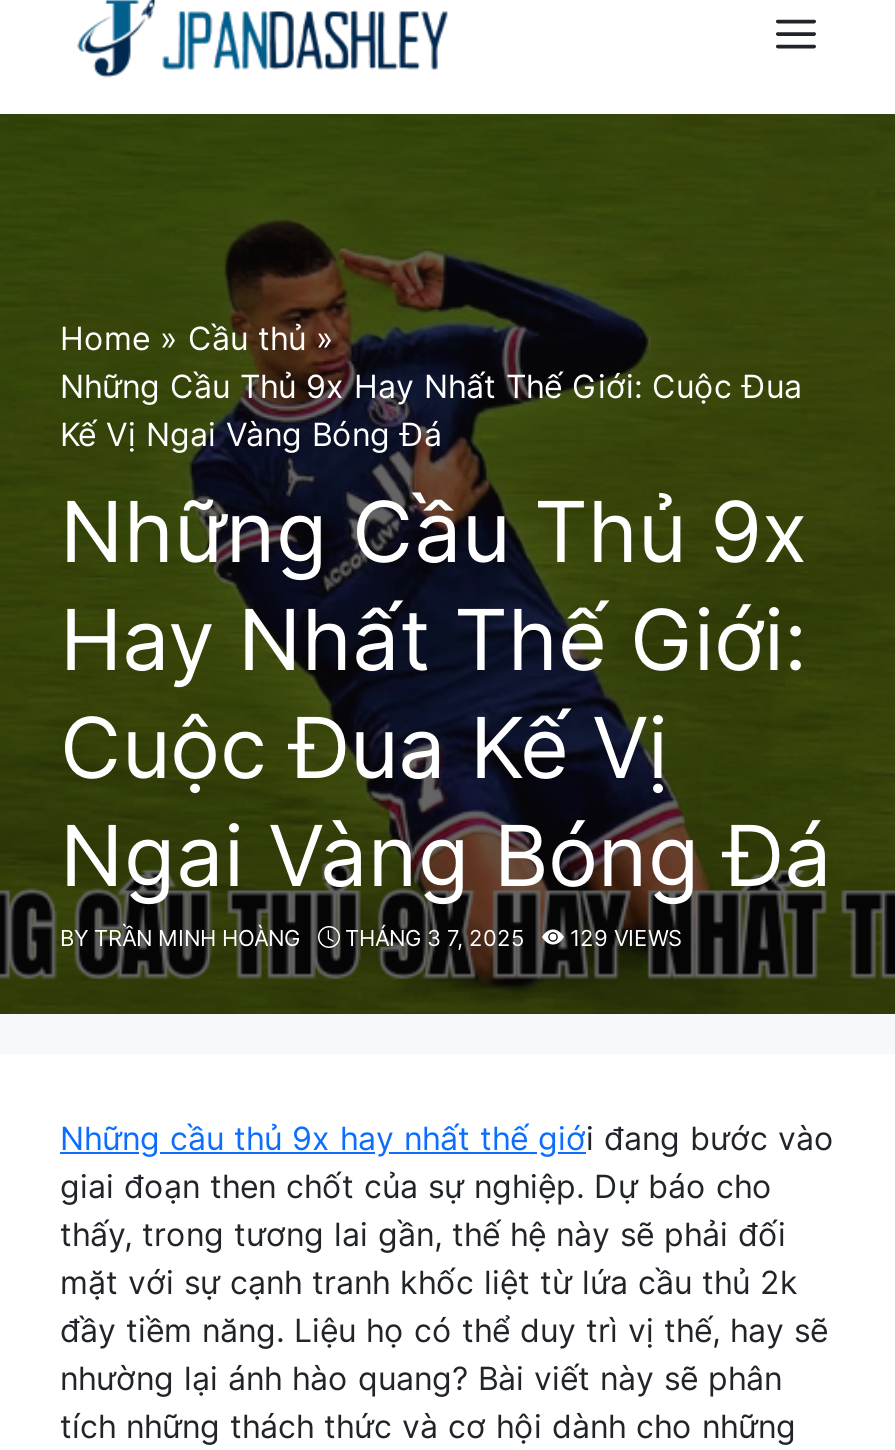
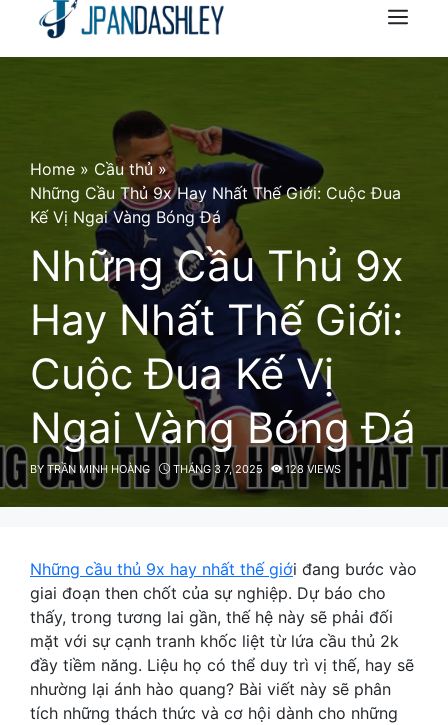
- BY TRẦN MINH HOÀNG THÁNG 3 7, 2025 129 VIEWS
+ BY TRẦN MINH HOÀNG THÁNG 3 7, 2025 128 VIEWS
